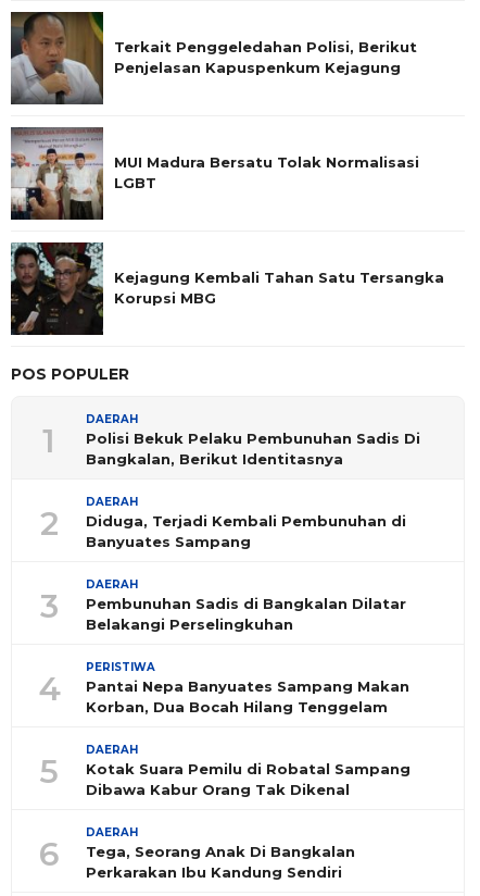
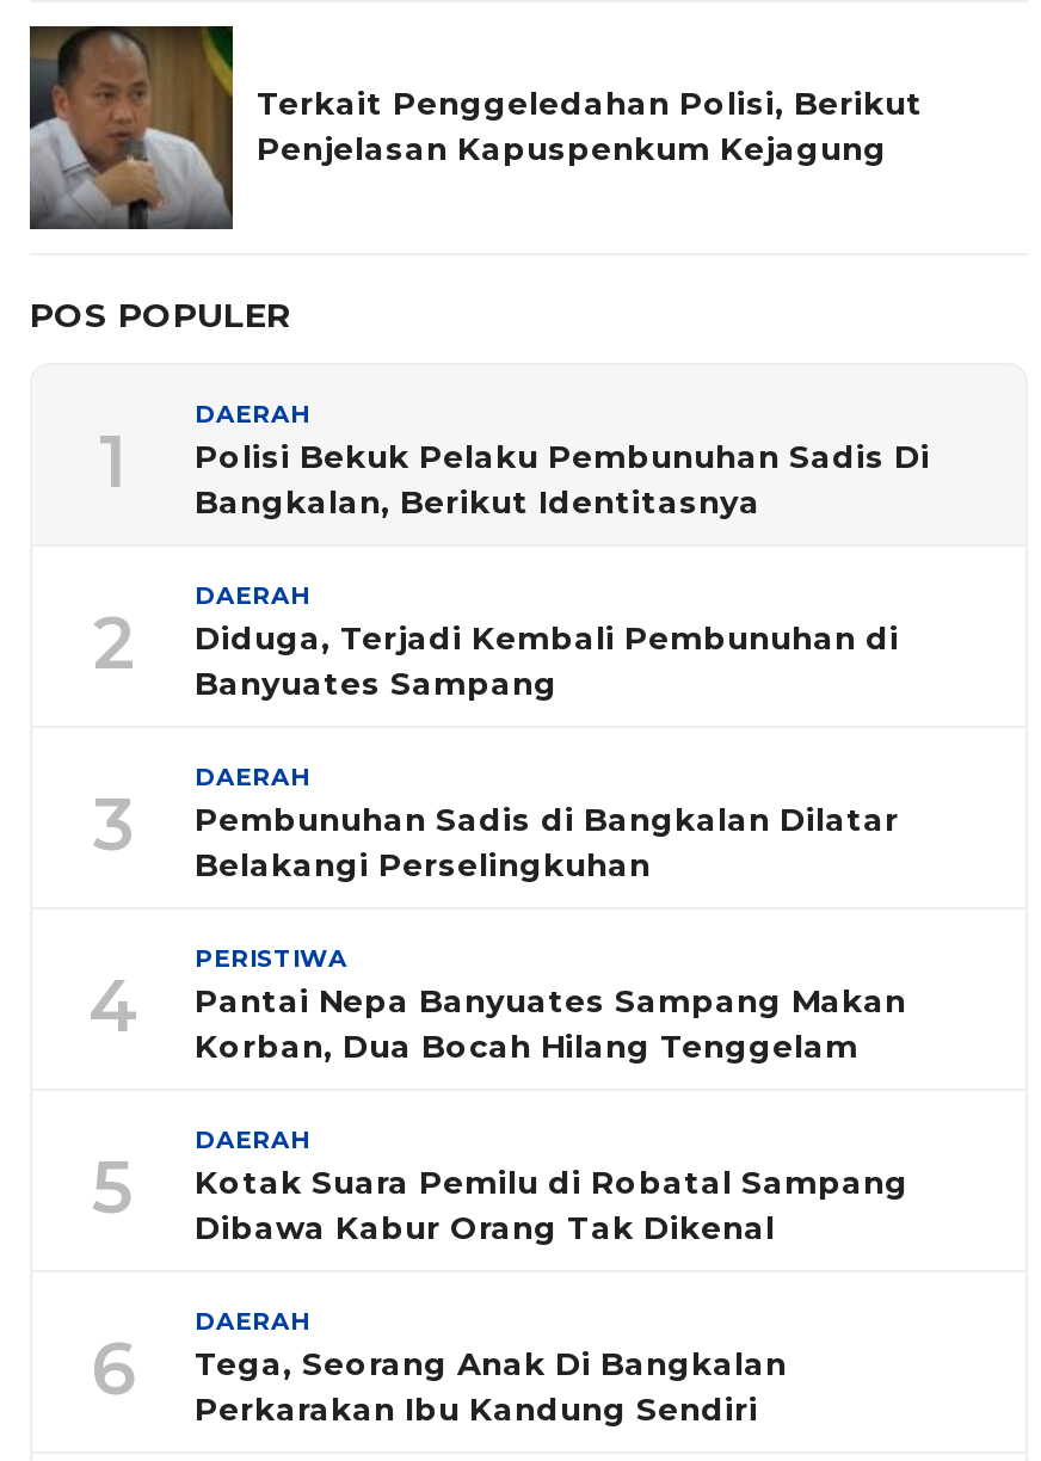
- [image]
- MUI Madura Bersatu Tolak Normalisasi
- LGBT

- [image]
- Kejagung Kembali Tahan Satu Tersangka
- Korupsi MBG
